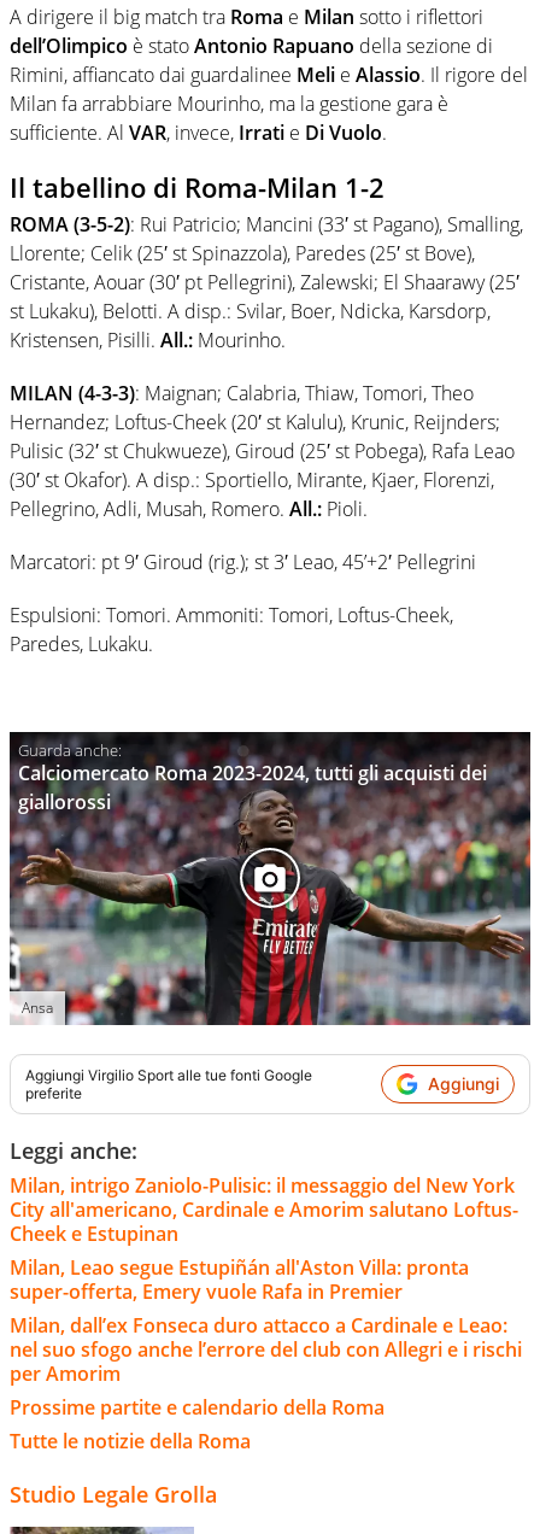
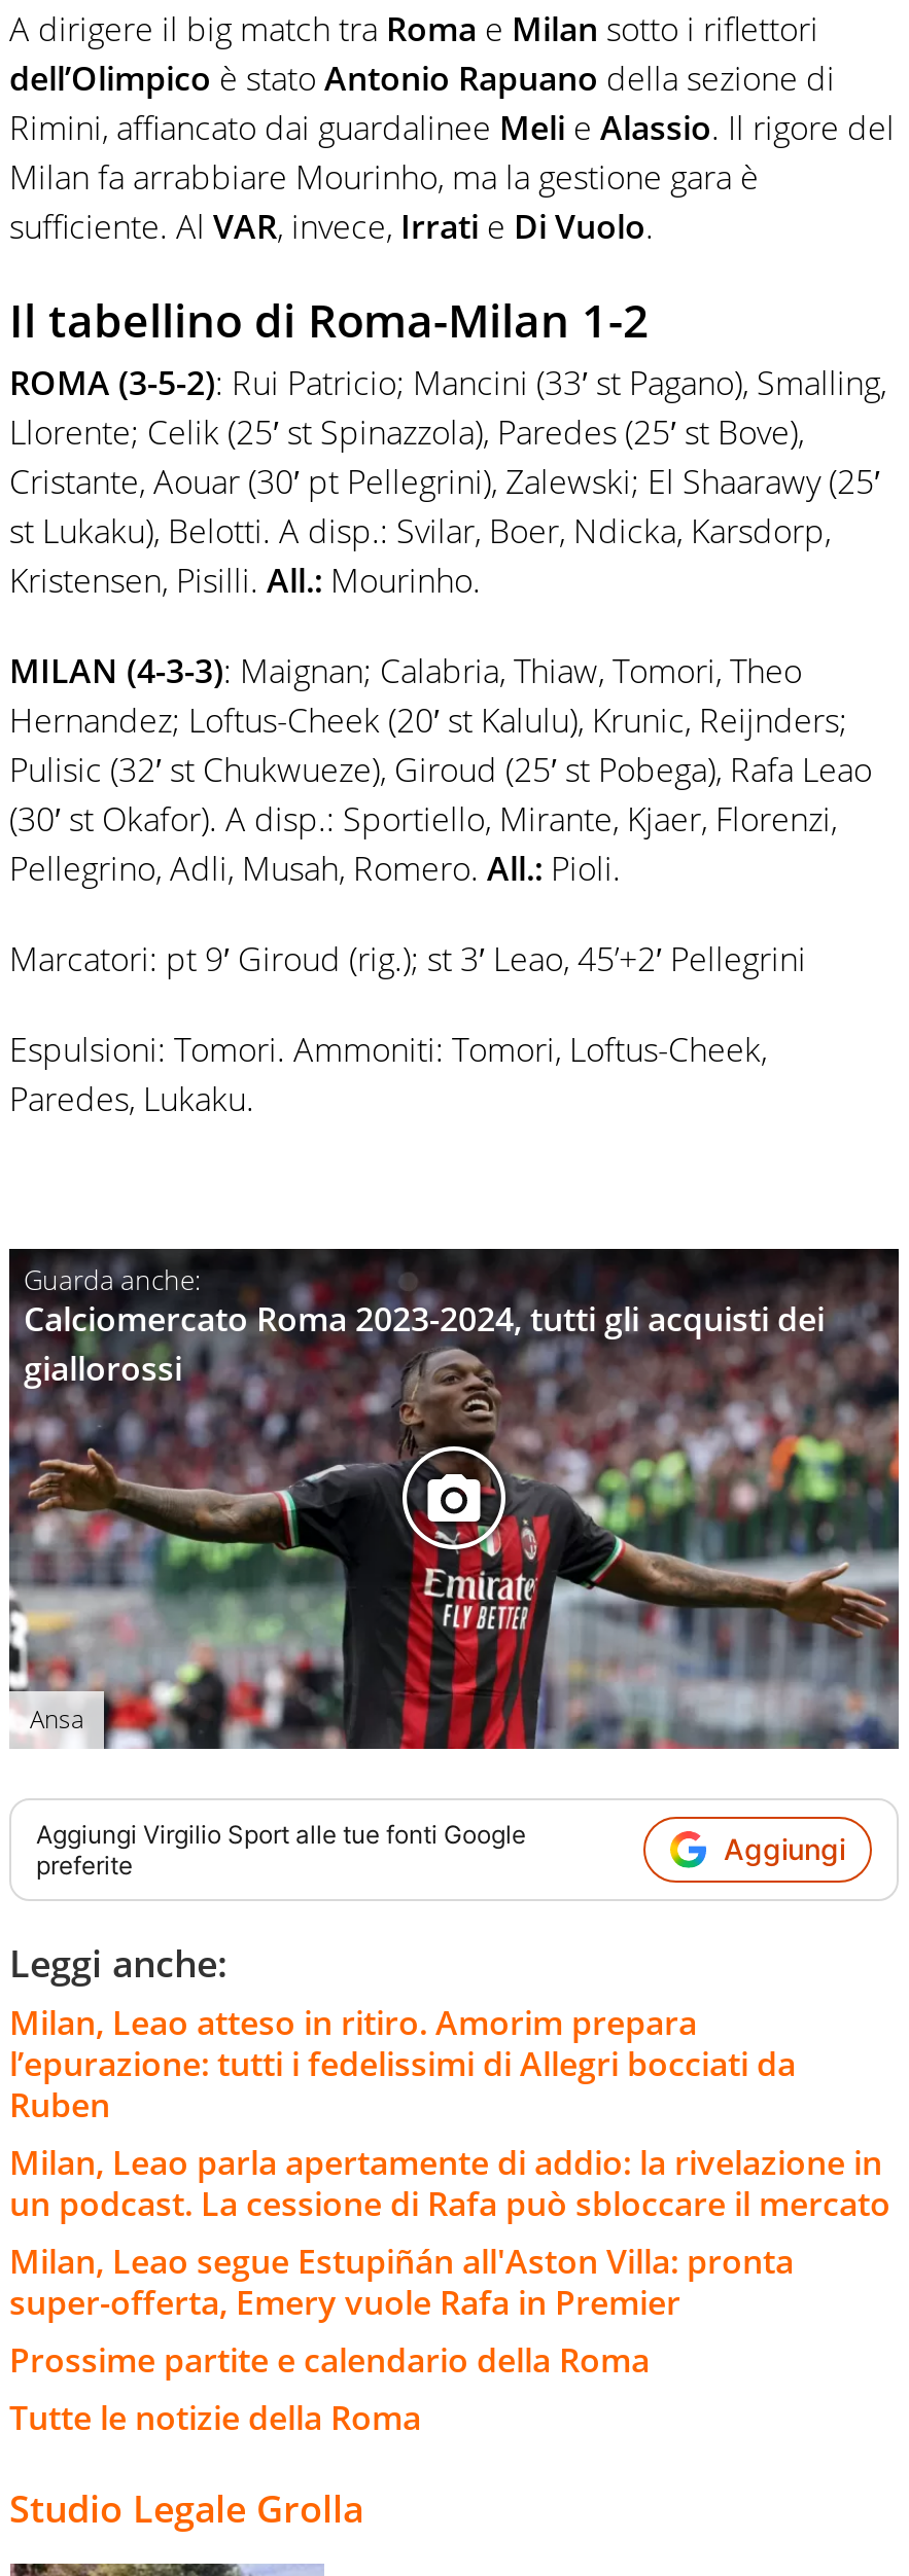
- Milan, intrigo Zaniolo-Pulisic: il messaggio del New York
- City all'americano, Cardinale e Amorim salutano Loftus-
- Cheek e Estupinan
+ Milan, Leao atteso in ritiro. Amorim prepara
+ l’epurazione: tutti i fedelissimi di Allegri bocciati da
+ Ruben
+ Milan, Leao parla apertamente di addio: la rivelazione in
+ un podcast. La cessione di Rafa può sbloccare il mercato

moved down: Milan, Leao segue Estupiñán all'Aston Villa: pronta | super-offerta, Emery vuole Rafa in Premier

- Milan, dall’ex Fonseca duro attacco a Cardinale e Leao:
- nel suo sfogo anche l’errore del club con Allegri e i rischi
- per Amorim
